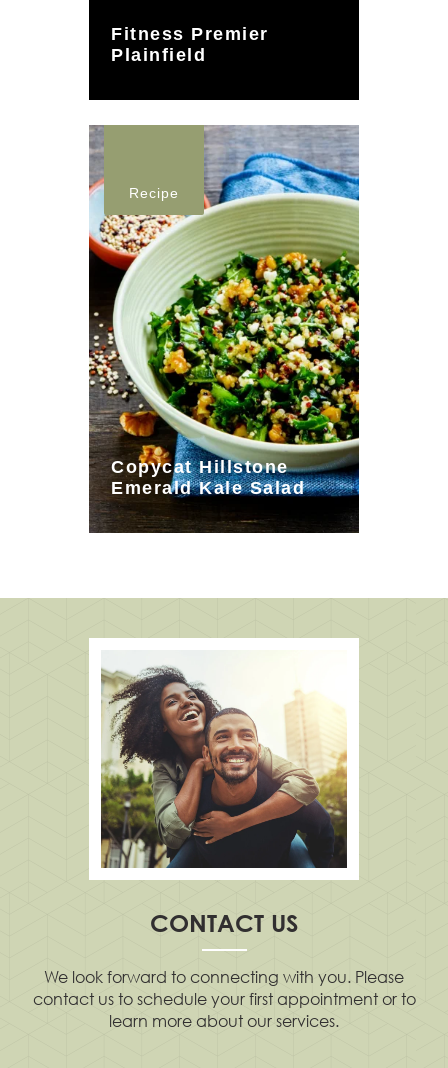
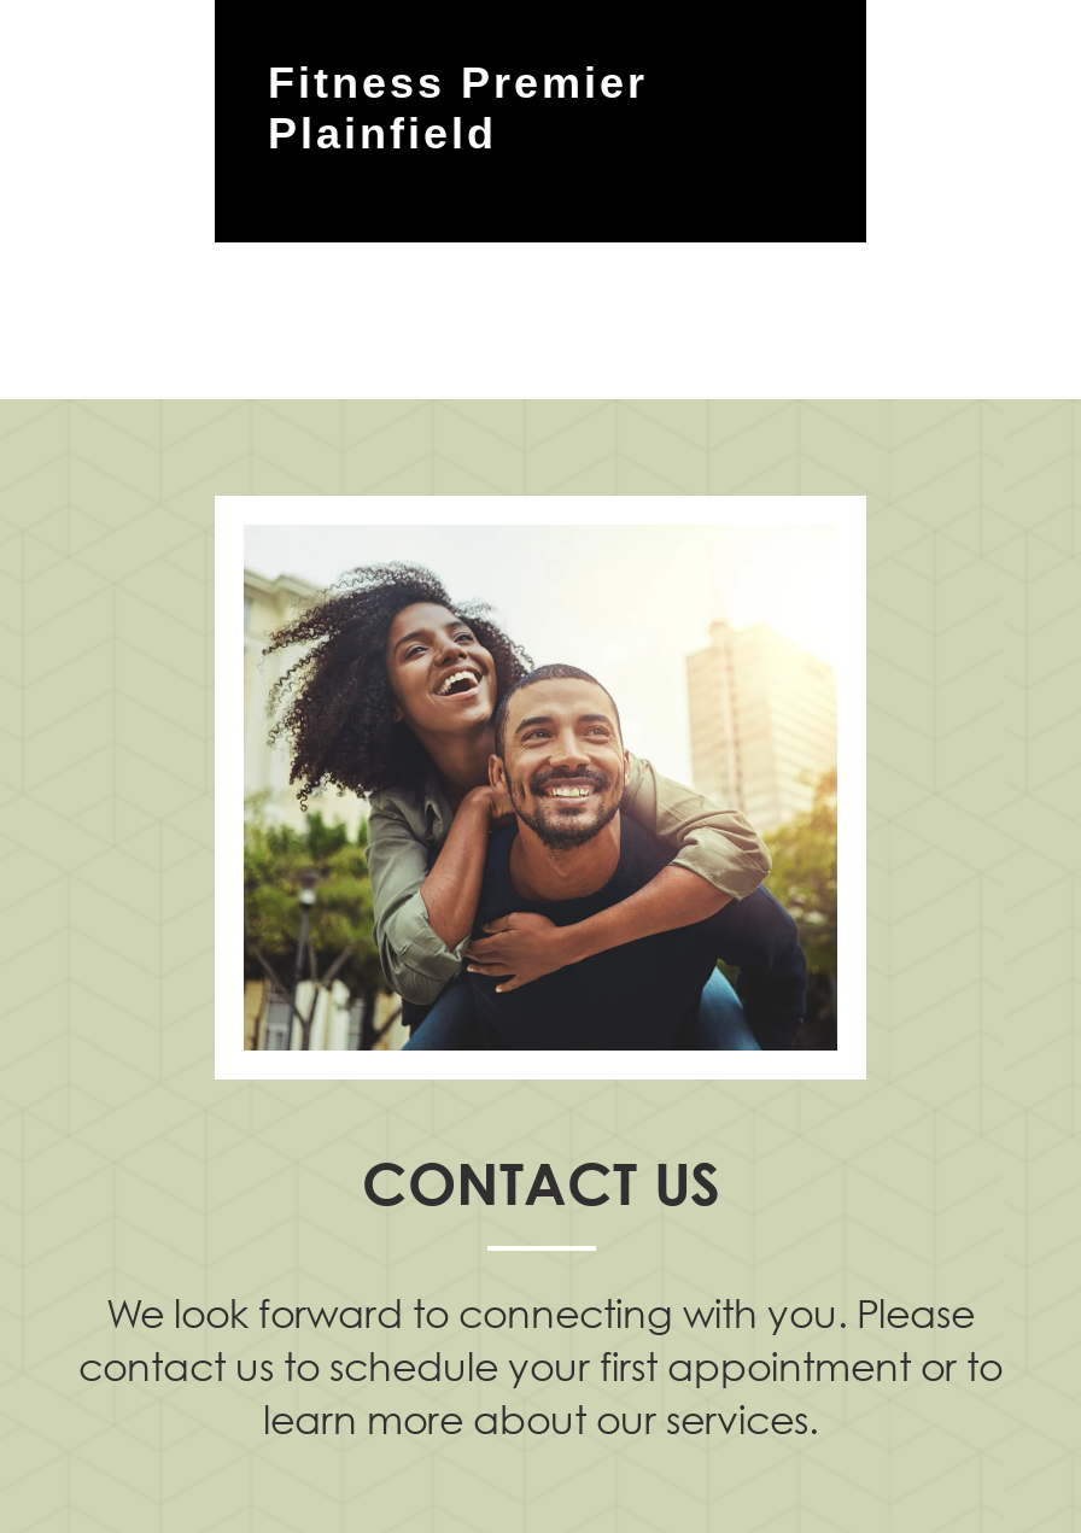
- [image]
- Recipe

- Copycat Hillstone
- Emerald Kale Salad
